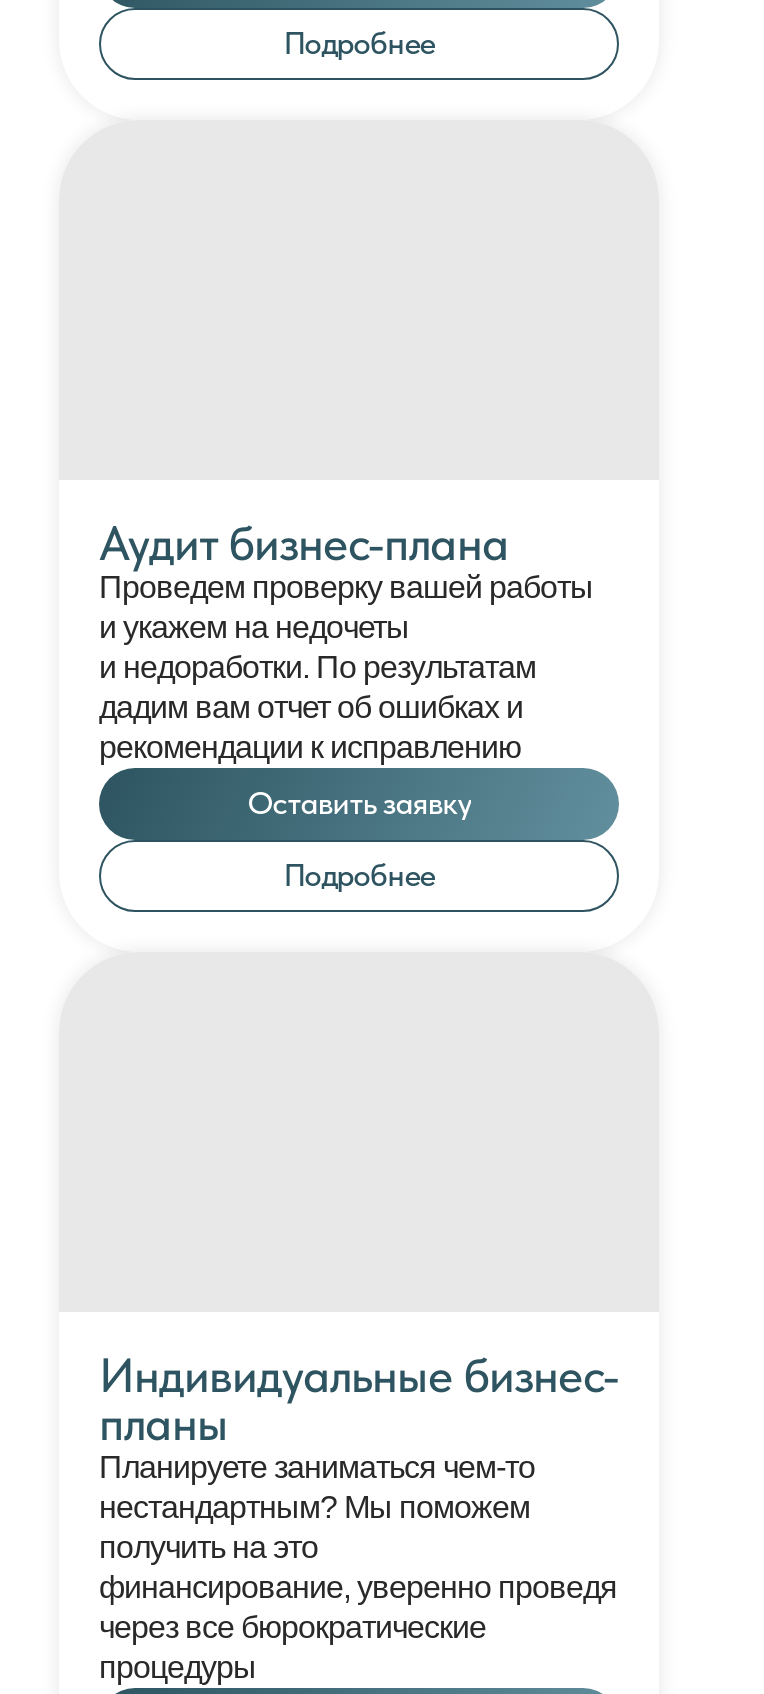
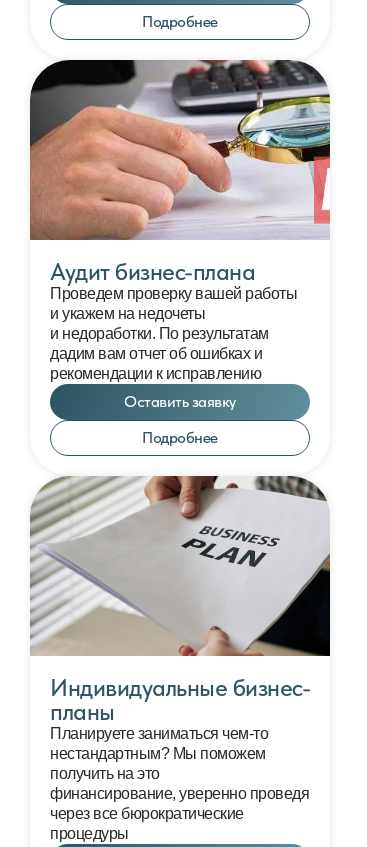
+ [image]

+ [image]
